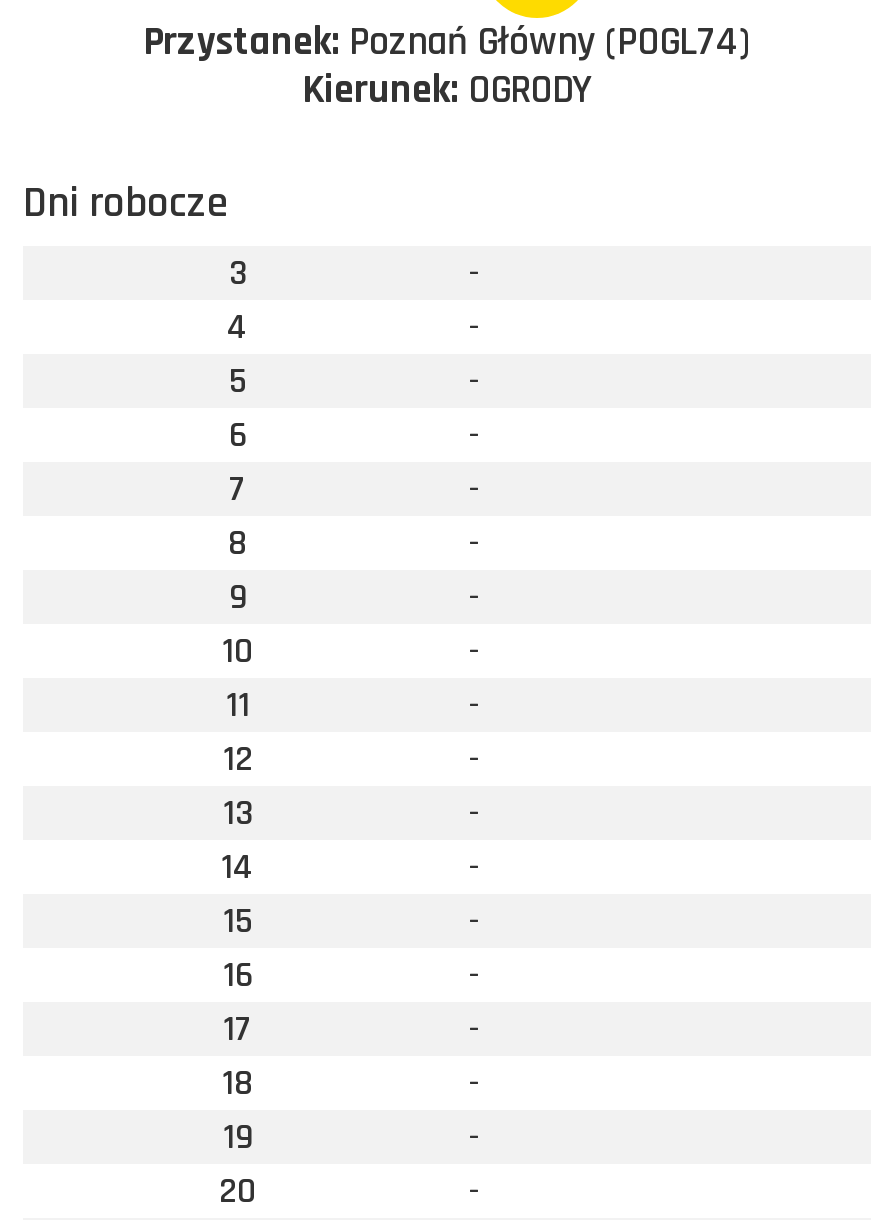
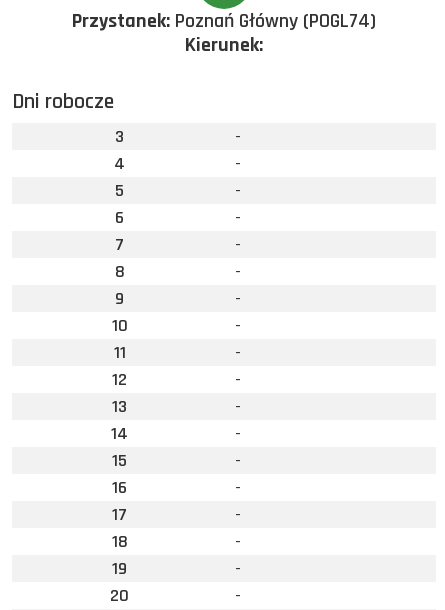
- Kierunek: OGRODY
+ Kierunek:
